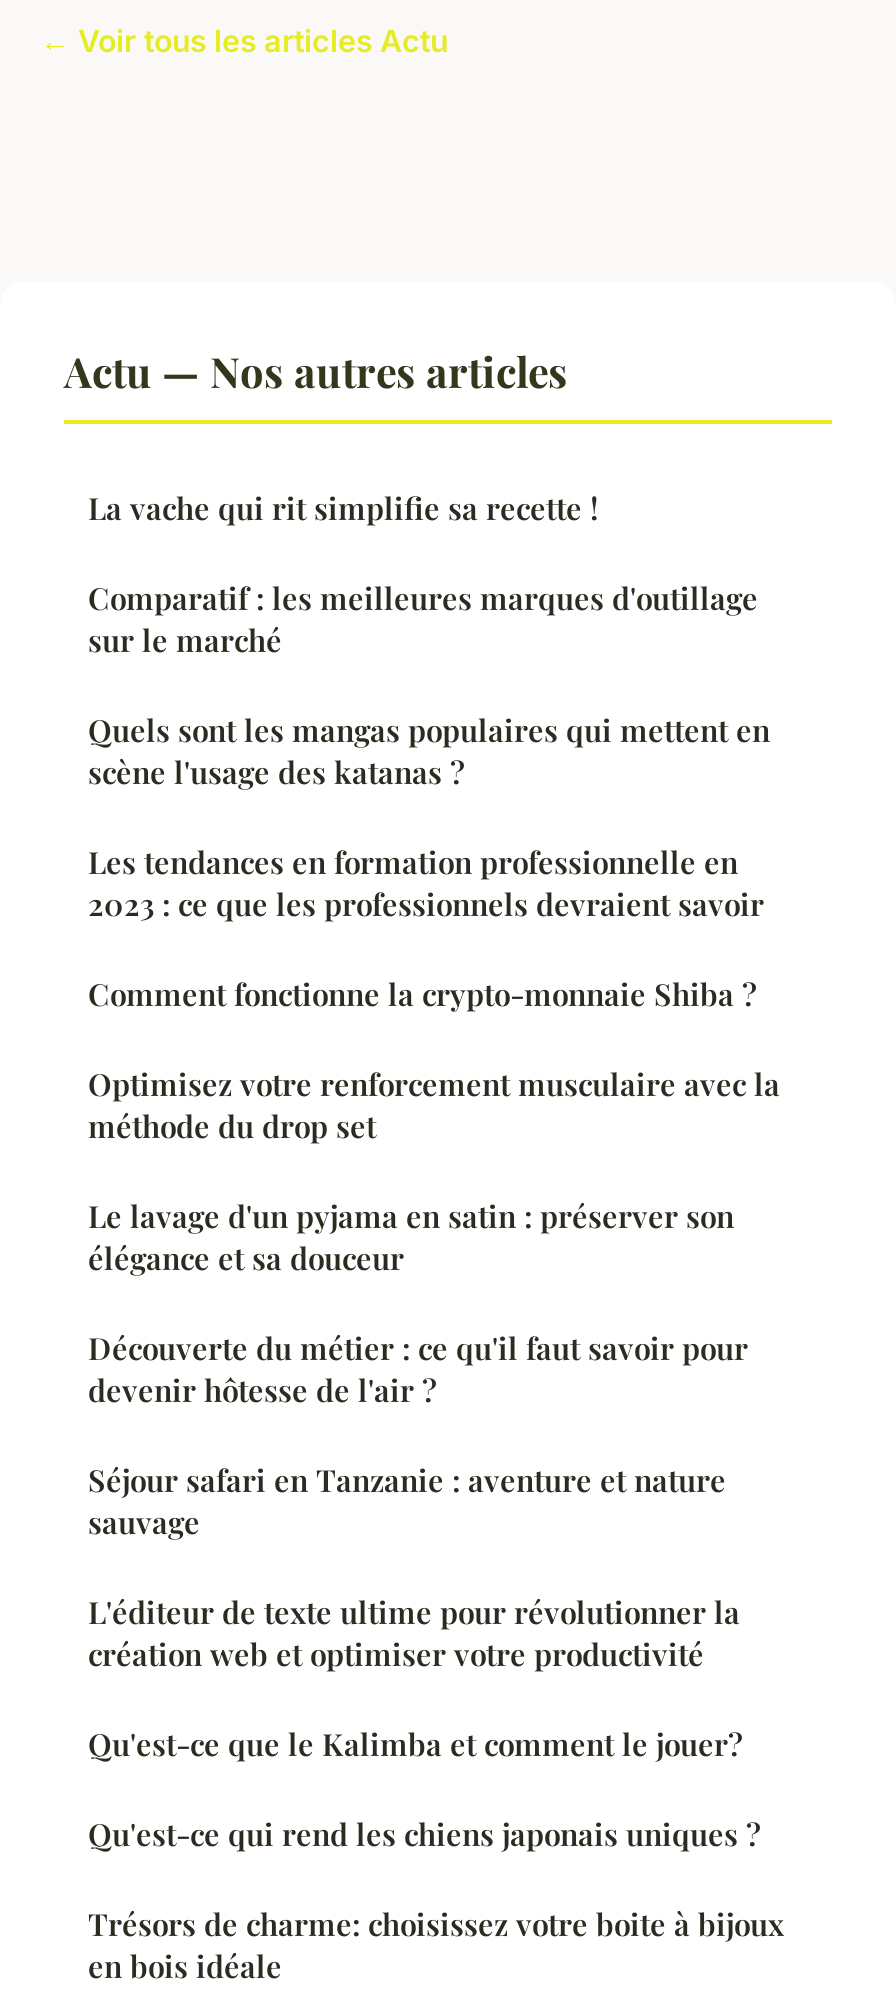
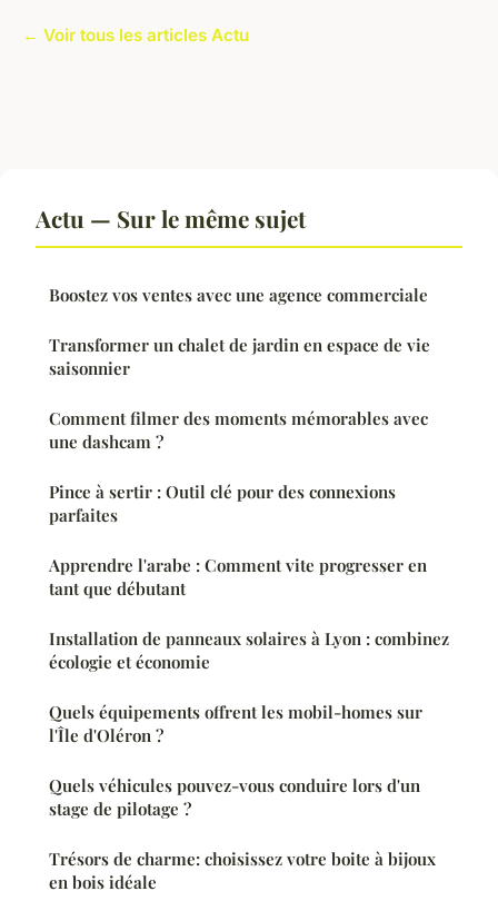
- Actu — Nos autres articles
- La vache qui rit simplifie sa recette !
- Comparatif : les meilleures marques d'outillage
- sur le marché
- Quels sont les mangas populaires qui mettent en
- scène l'usage des katanas ?
- Les tendances en formation professionnelle en
- 2023 : ce que les professionnels devraient savoir
- Comment fonctionne la crypto-monnaie Shiba ?
- Optimisez votre renforcement musculaire avec la
- méthode du drop set
- Le lavage d'un pyjama en satin : préserver son
- élégance et sa douceur
- Découverte du métier : ce qu'il faut savoir pour
- devenir hôtesse de l'air ?
- Séjour safari en Tanzanie : aventure et nature
- sauvage
- L'éditeur de texte ultime pour révolutionner la
- création web et optimiser votre productivité
- Qu'est-ce que le Kalimba et comment le jouer?
- Qu'est-ce qui rend les chiens japonais uniques ?
+ Actu — Sur le même sujet
+ Boostez vos ventes avec une agence commerciale
+ Transformer un chalet de jardin en espace de vie
+ saisonnier
+ Comment filmer des moments mémorables avec
+ une dashcam ?
+ Pince à sertir : Outil clé pour des connexions
+ parfaites
+ Apprendre l'arabe : Comment vite progresser en
+ tant que débutant
+ Installation de panneaux solaires à Lyon : combinez
+ écologie et économie
+ Quels équipements offrent les mobil-homes sur
+ l'Île d'Oléron ?
+ Quels véhicules pouvez-vous conduire lors d'un
+ stage de pilotage ?
